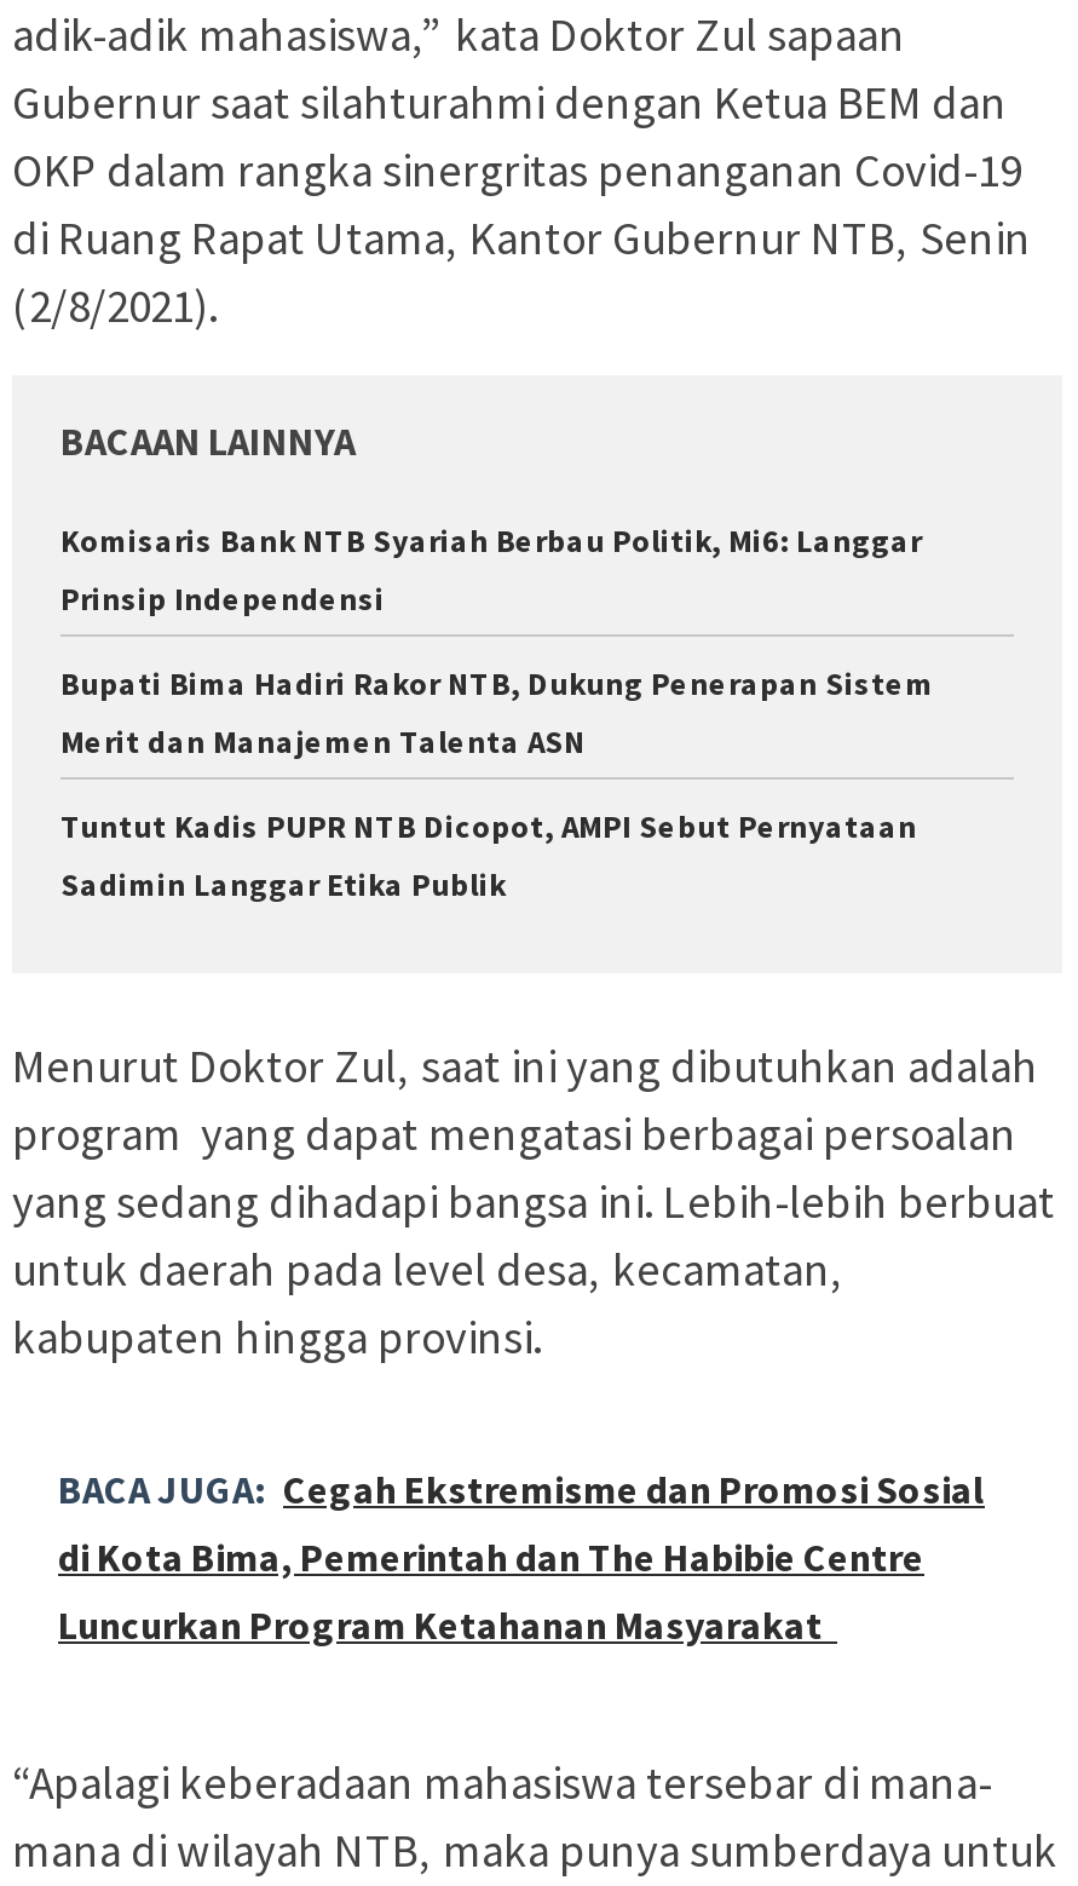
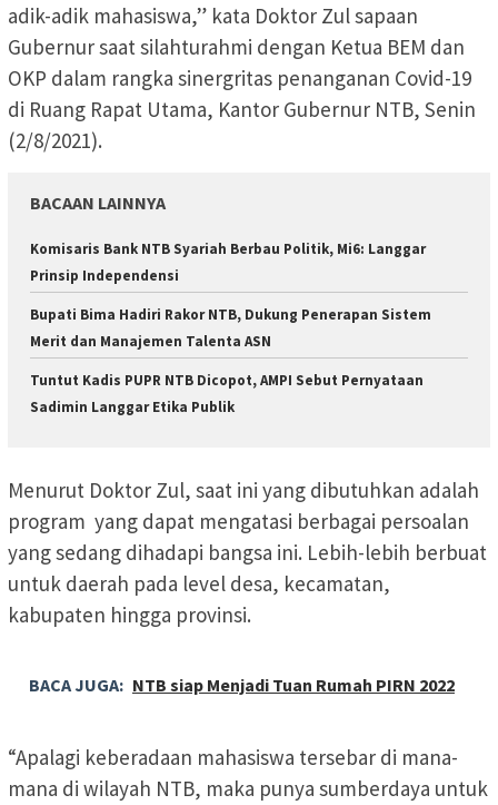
- BACA JUGA: Cegah Ekstremisme dan Promosi Sosial
- di Kota Bima, Pemerintah dan The Habibie Centre
- Luncurkan Program Ketahanan Masyarakat
+ BACA JUGA: NTB siap Menjadi Tuan Rumah PIRN 2022
